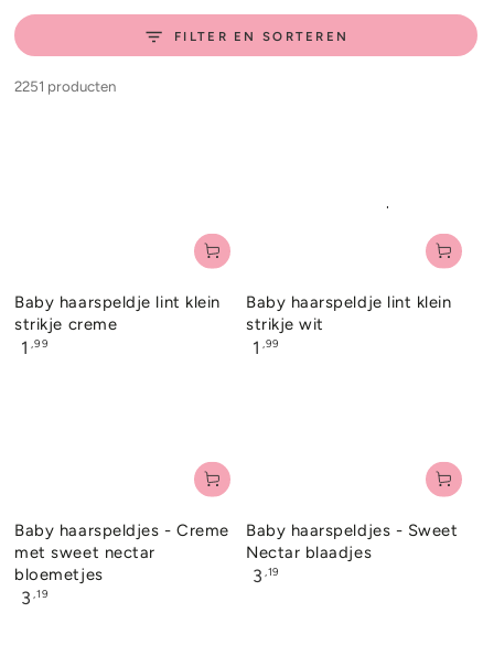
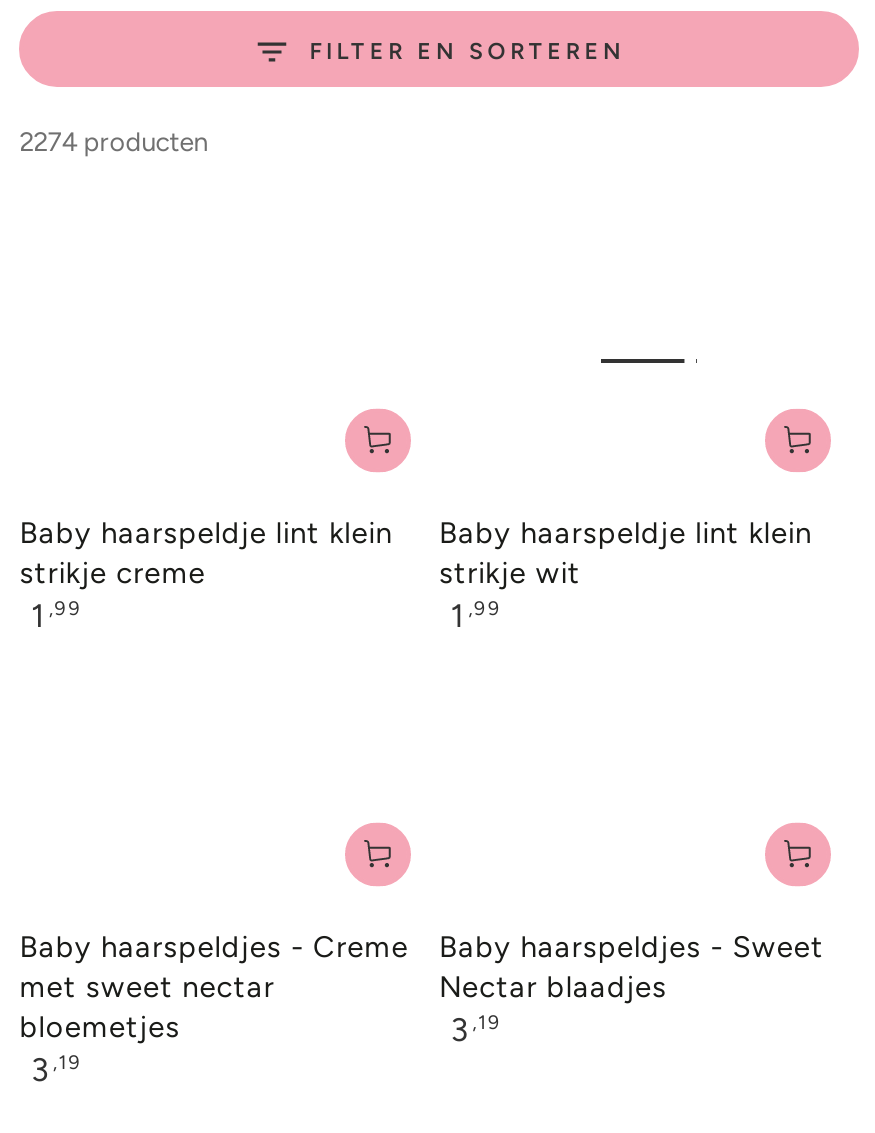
- 2251 producten
+ 2274 producten
